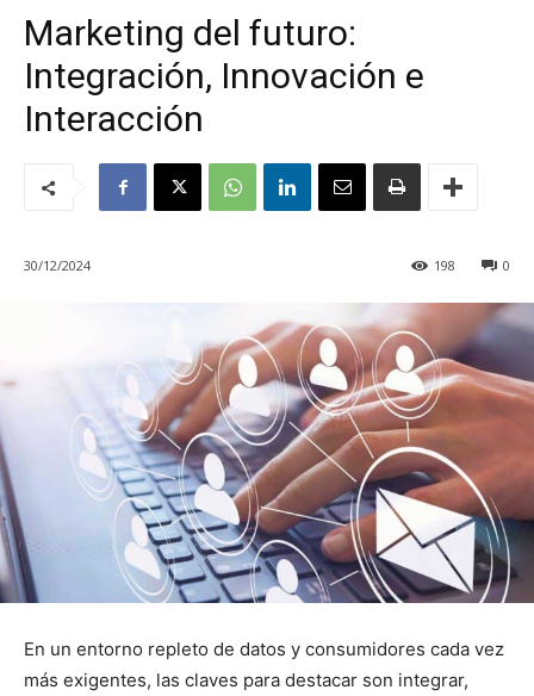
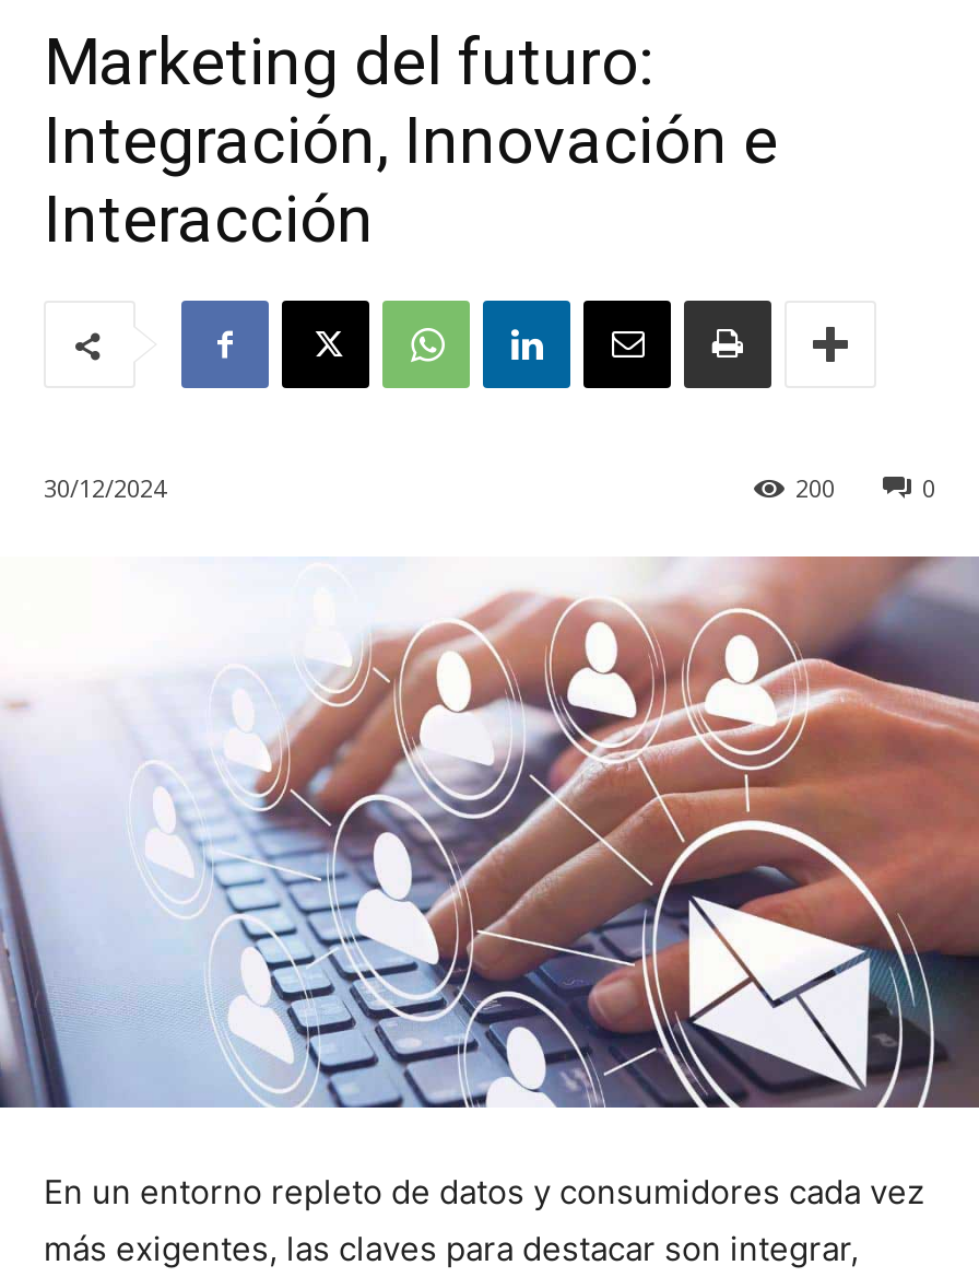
- 198
+ 200
